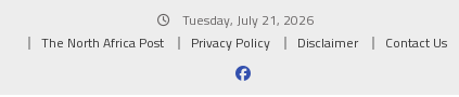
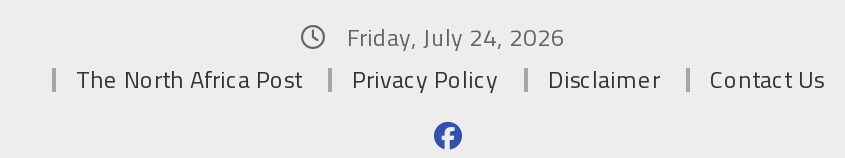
- Tuesday, July 21, 2026
+ Friday, July 24, 2026
